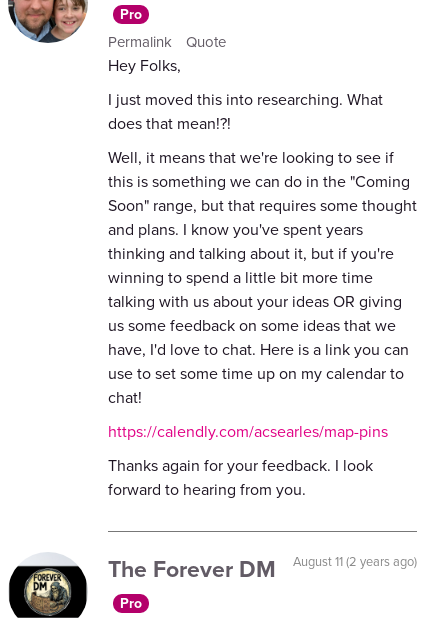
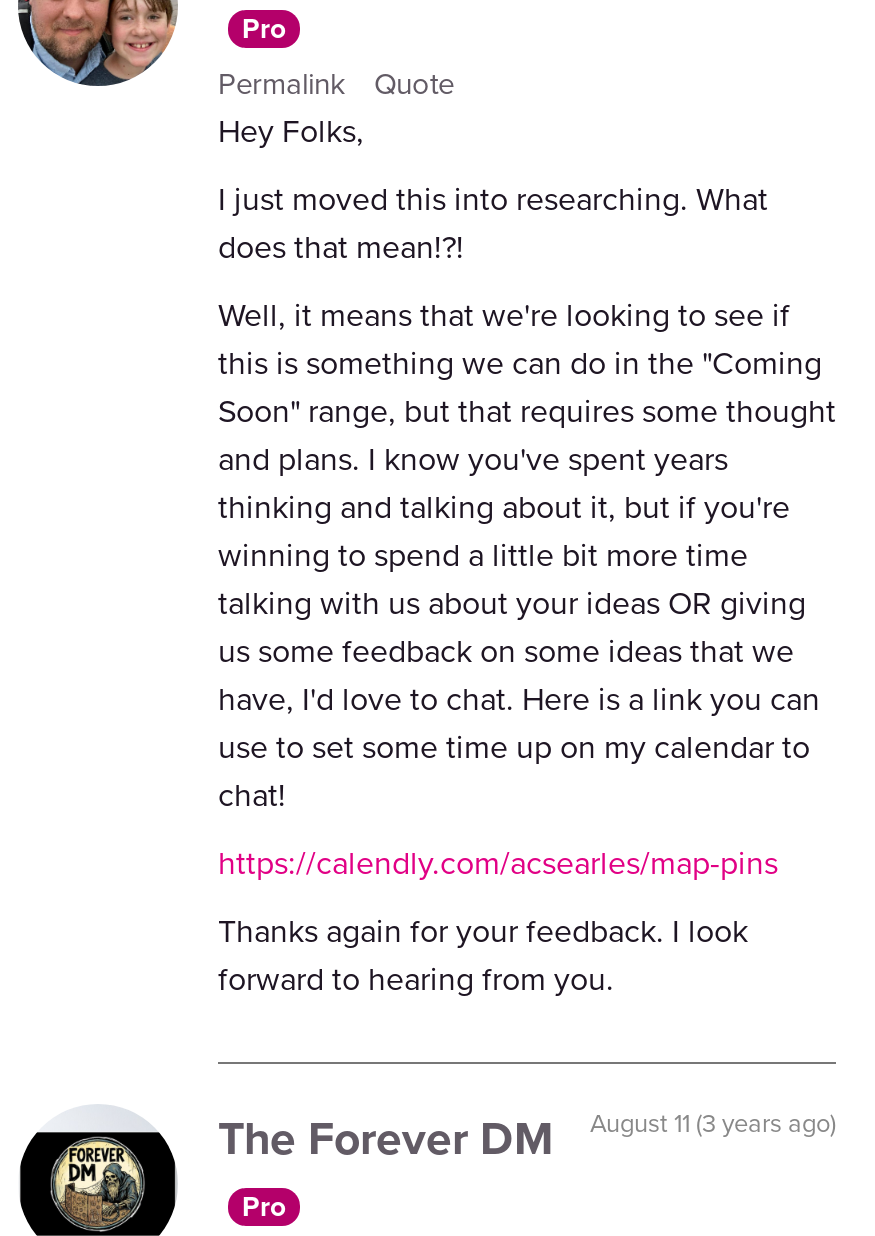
- August 11 (2 years ago)
+ August 11 (3 years ago)
